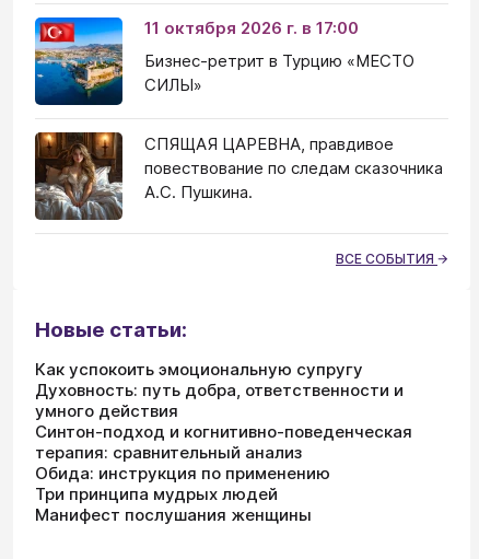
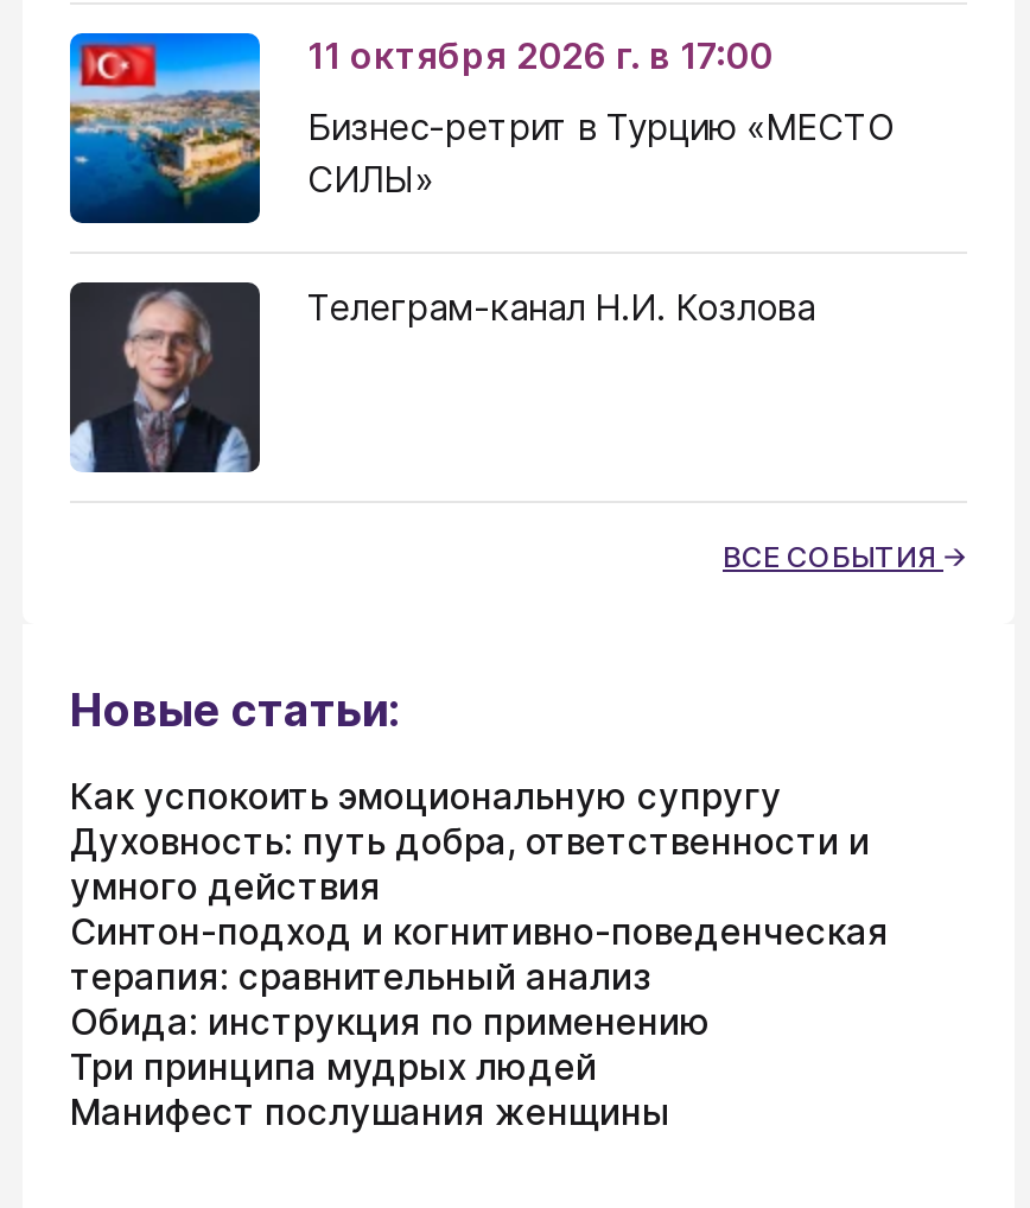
- [image]
- СПЯЩАЯ ЦАРЕВНА, правдивое
- повествование по следам сказочника
- А.С. Пушкина.
+ [image]
+ Телеграм-канал Н.И. Козлова
